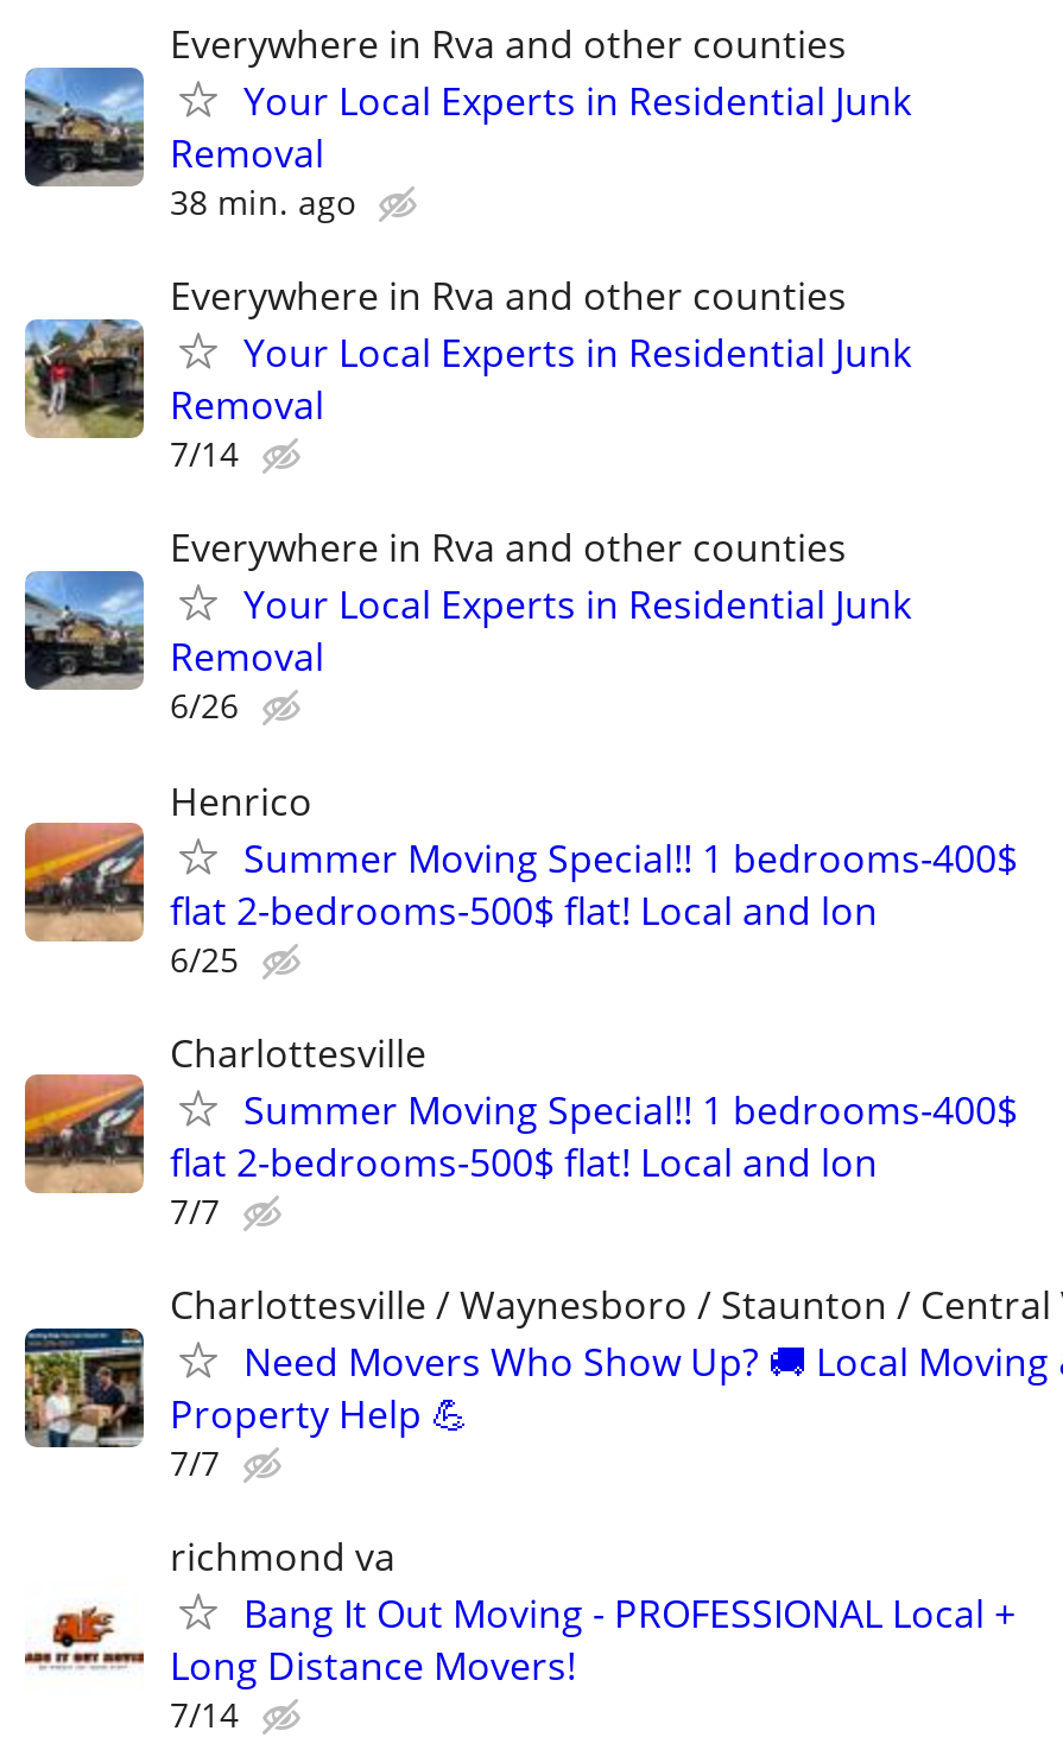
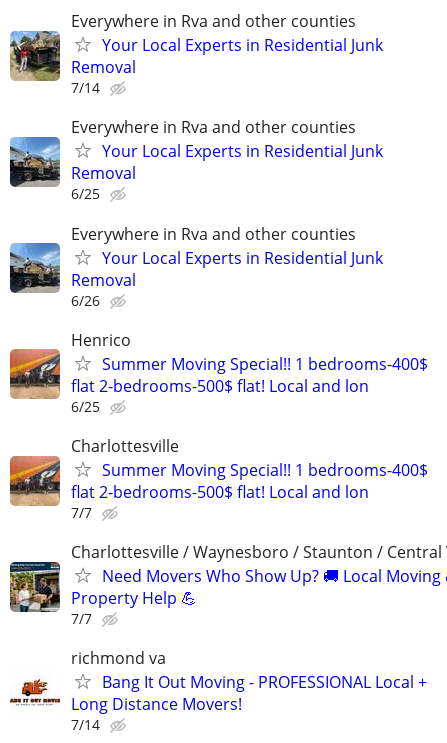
moved down: [image]

- 38 min. ago
+ 7/14

moved up: [image]

- 7/14
+ 6/25
